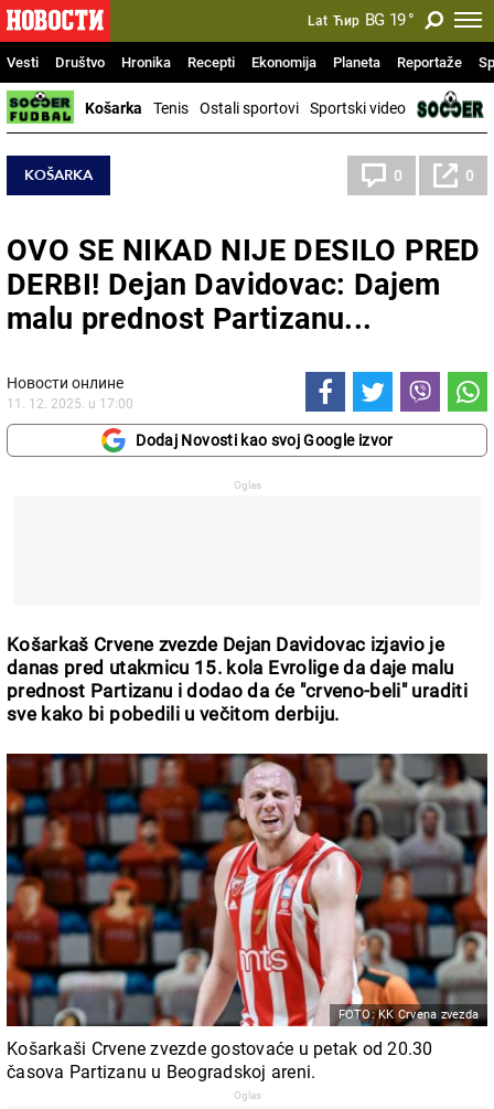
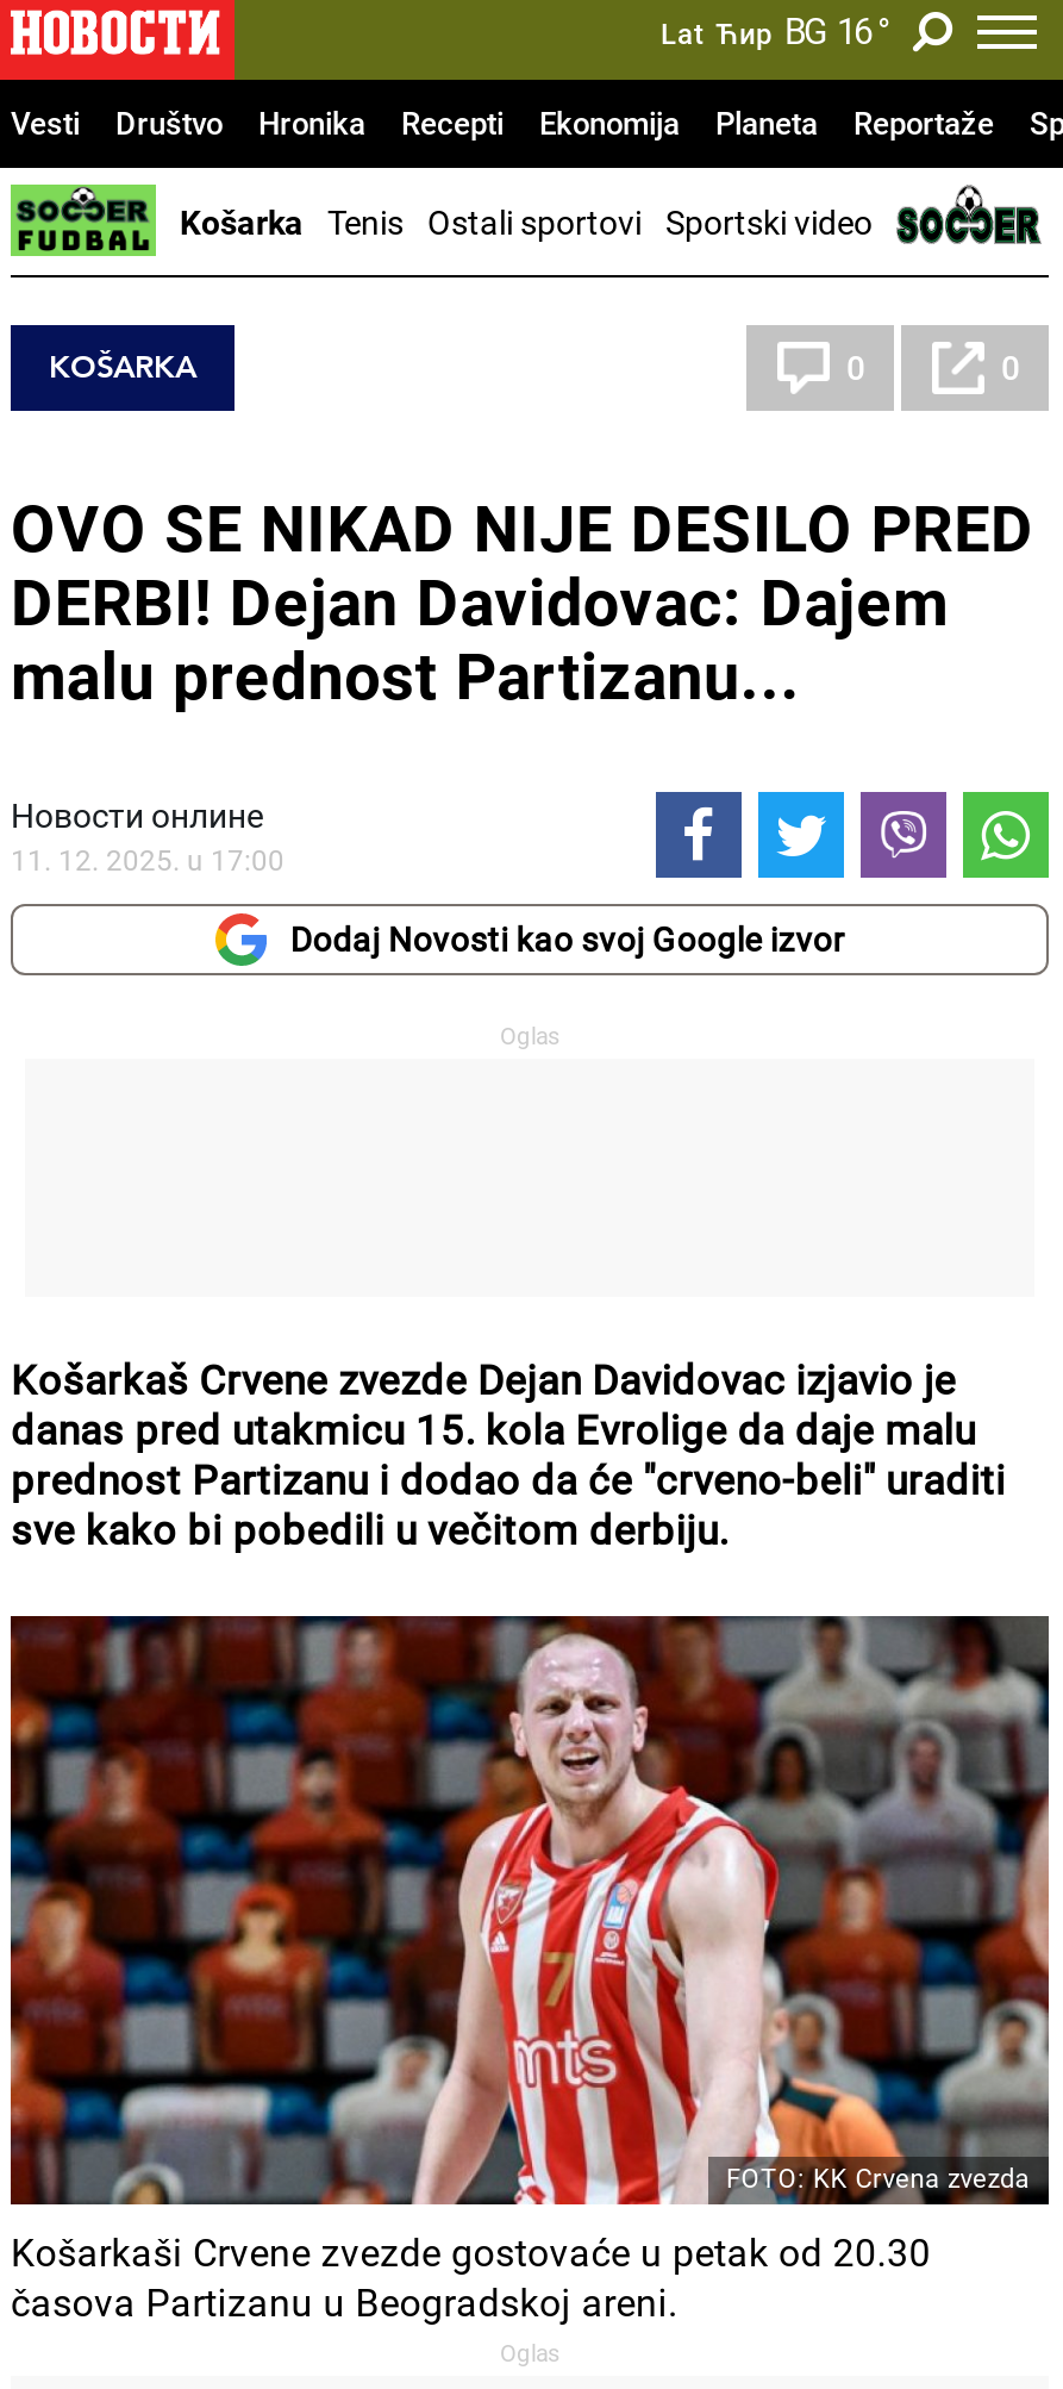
- Lat Ћир BG 19°
+ Lat Ћир BG 16°
